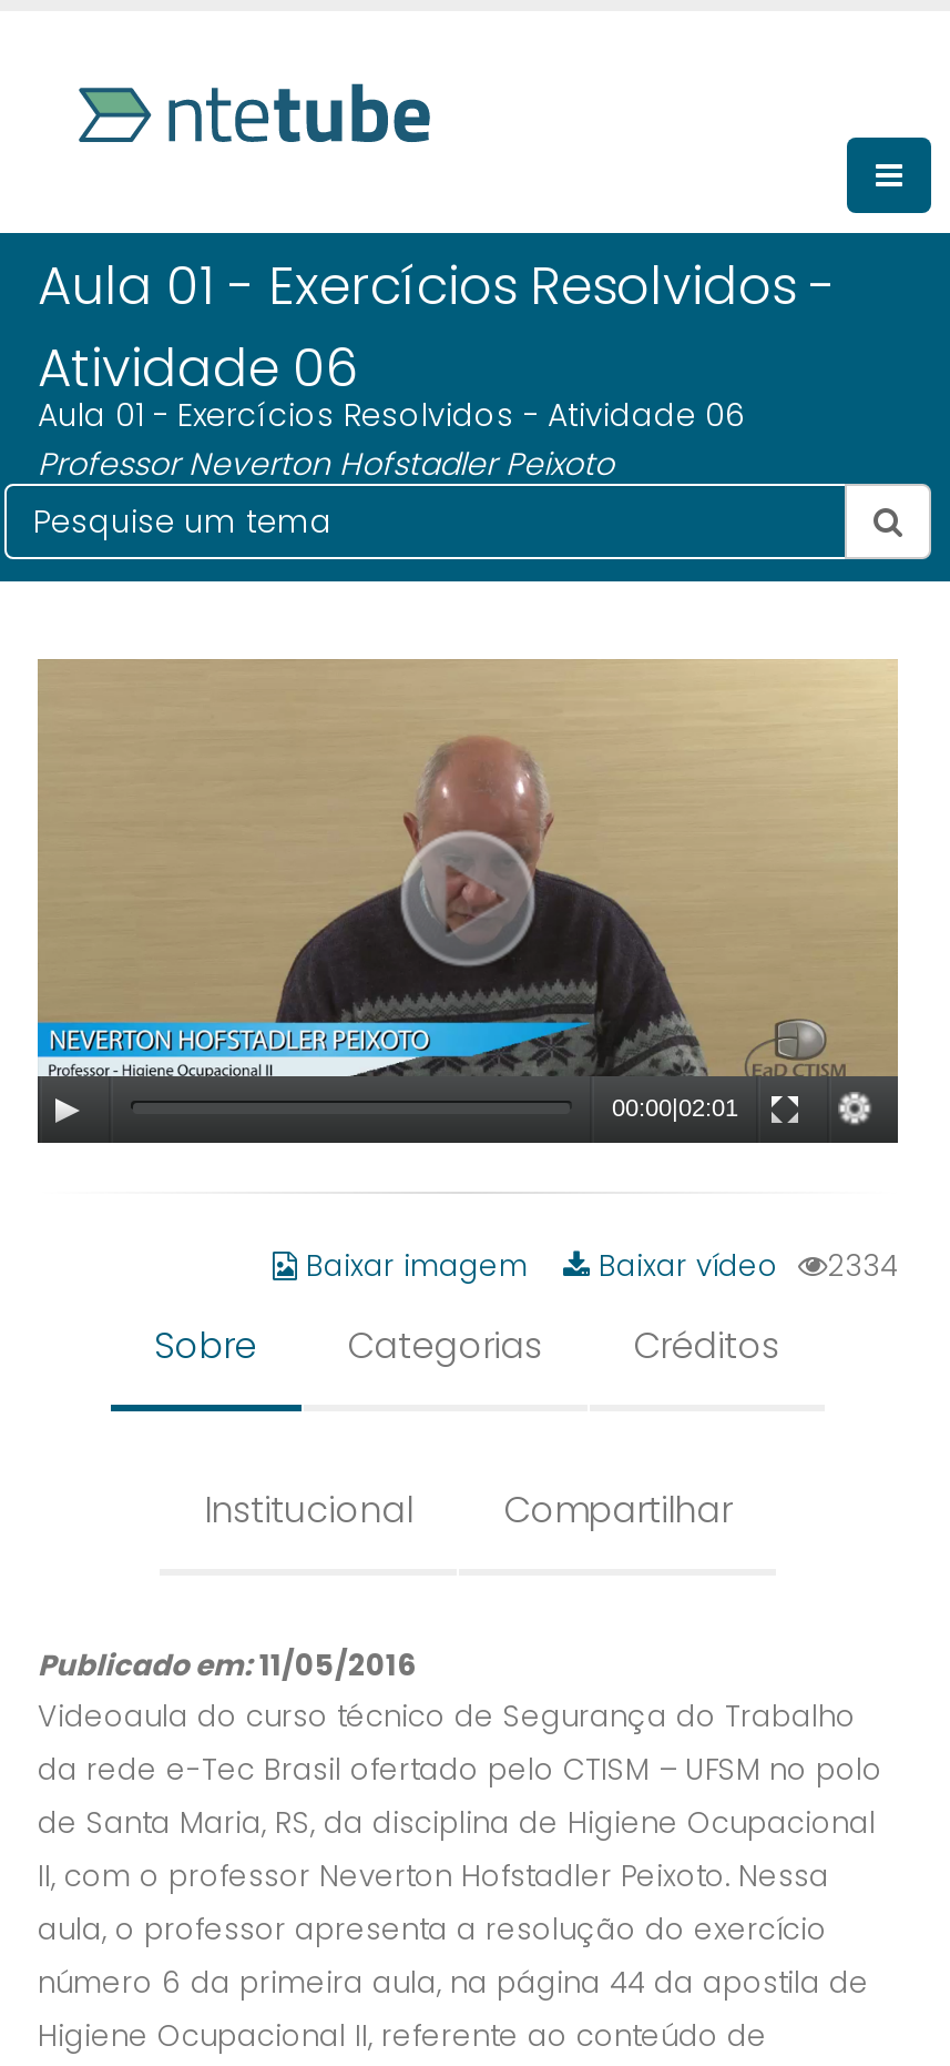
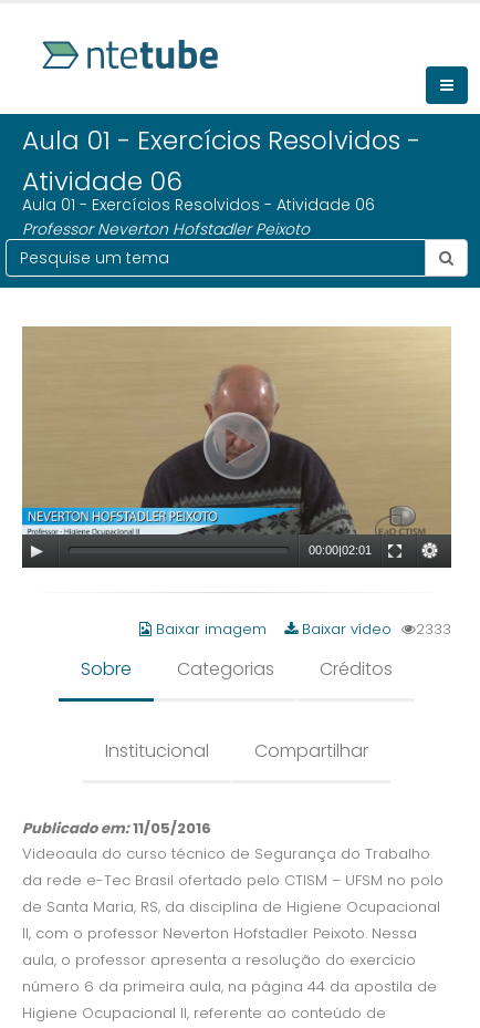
- Baixar imagem Baixar vídeo 2334
+ Baixar imagem Baixar vídeo 2333
